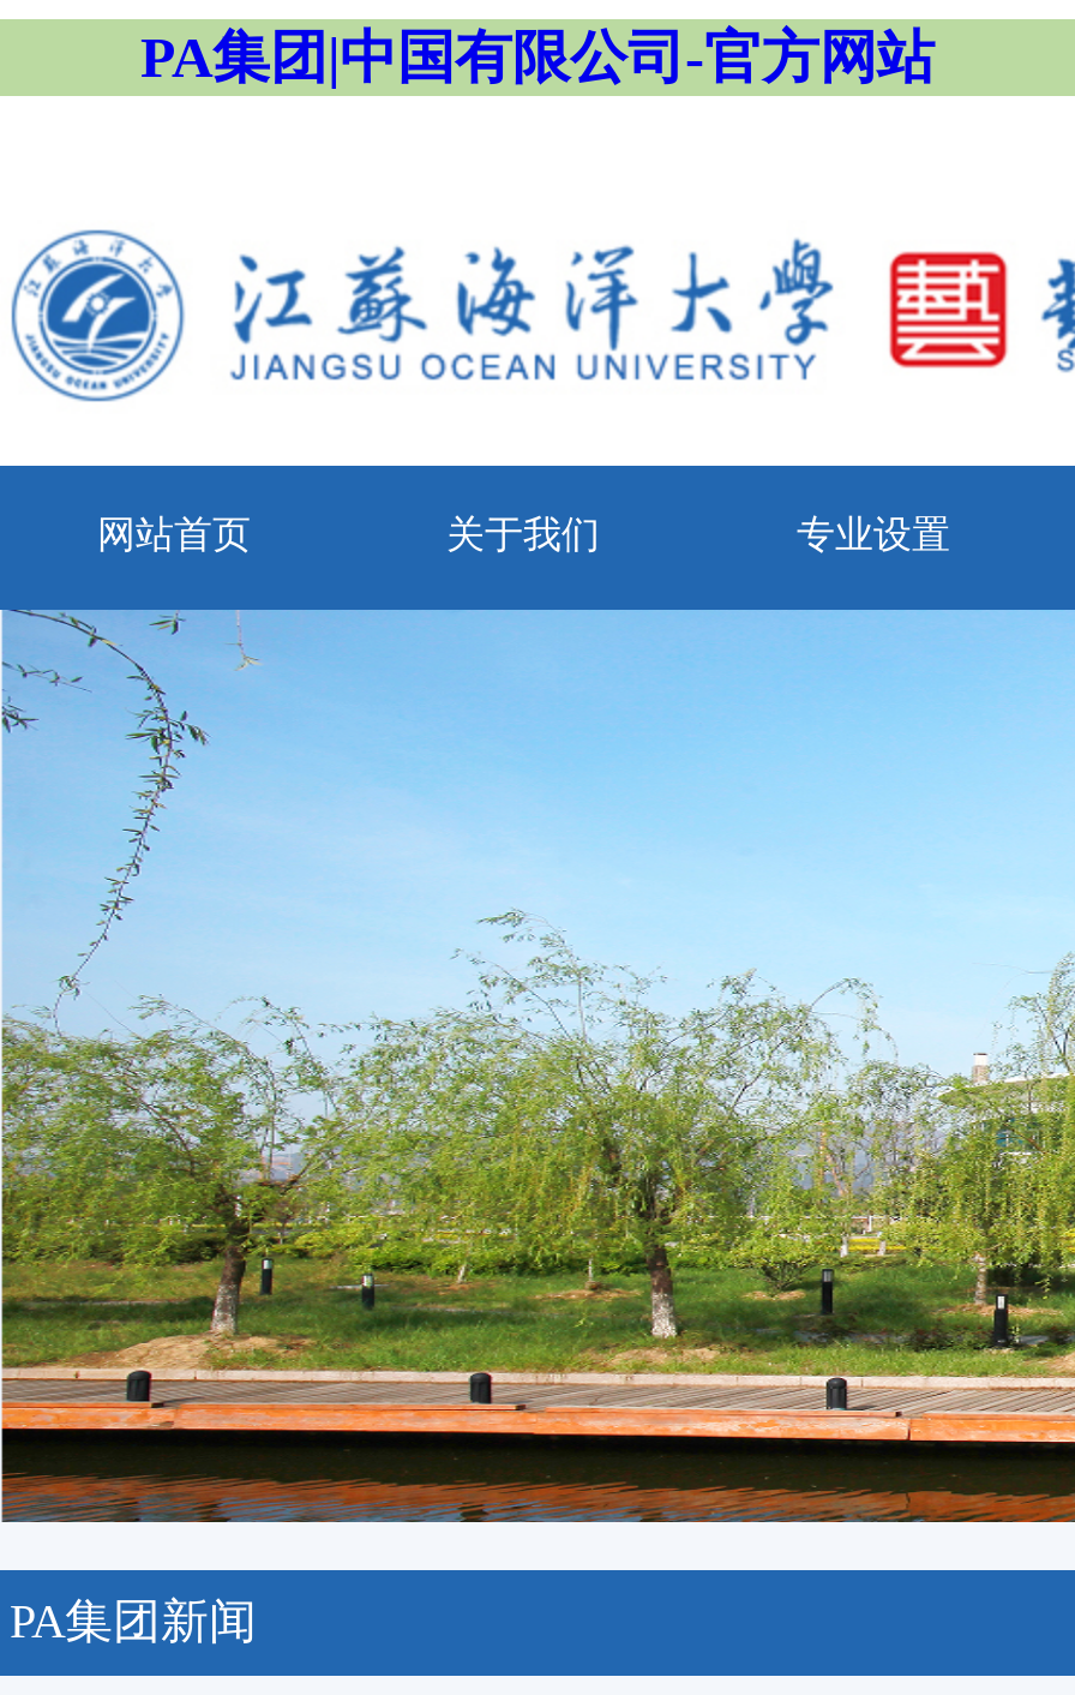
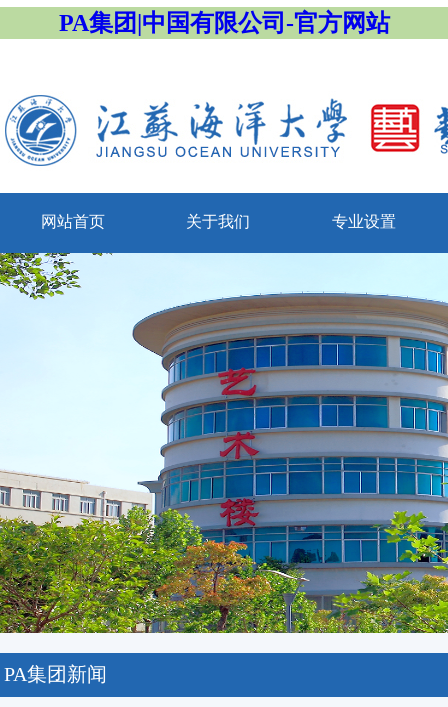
- [image]
+ [image]
